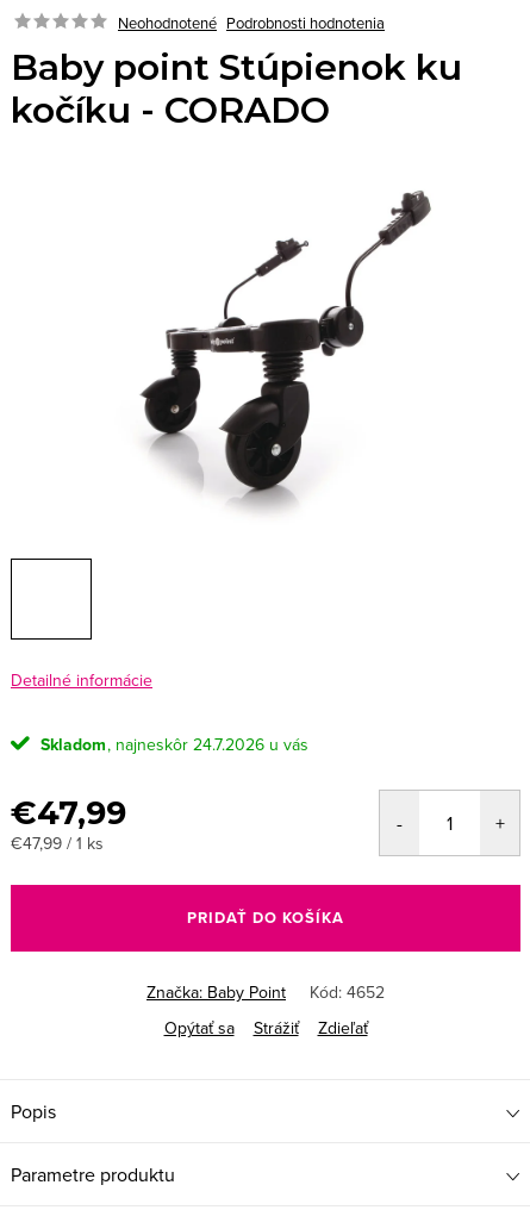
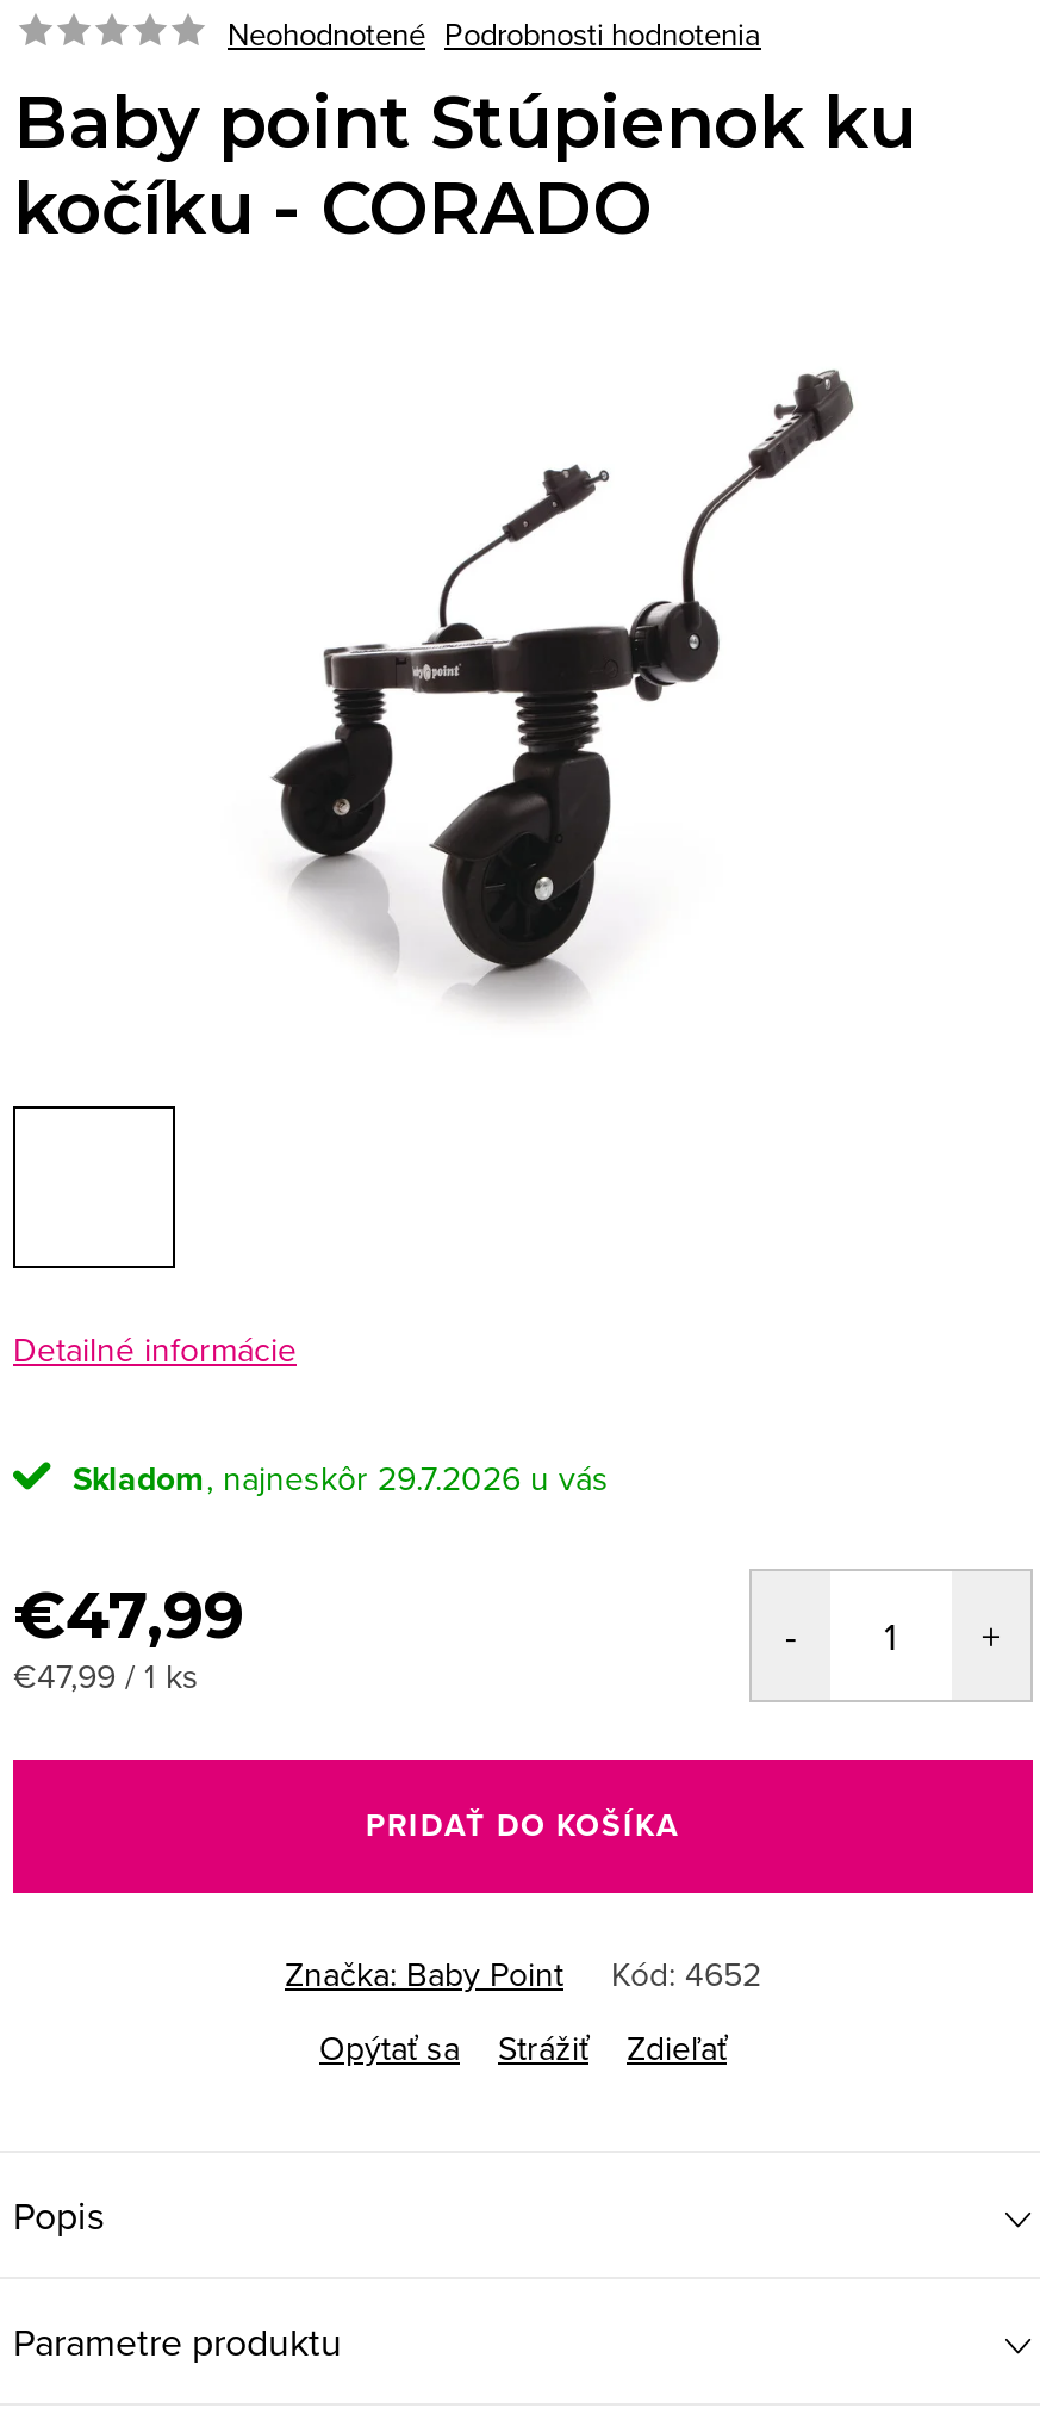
- 24.7.2026
+ 29.7.2026
